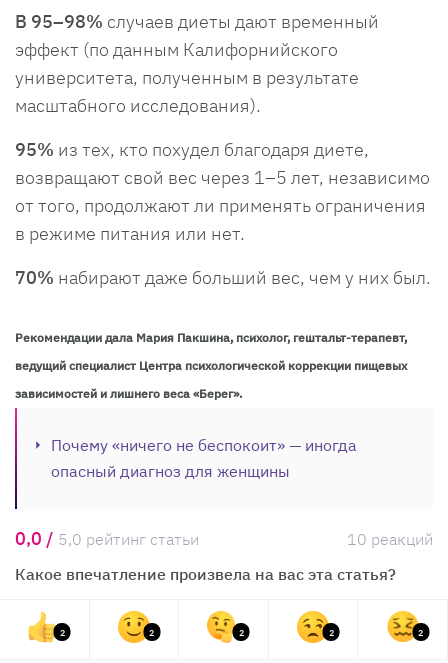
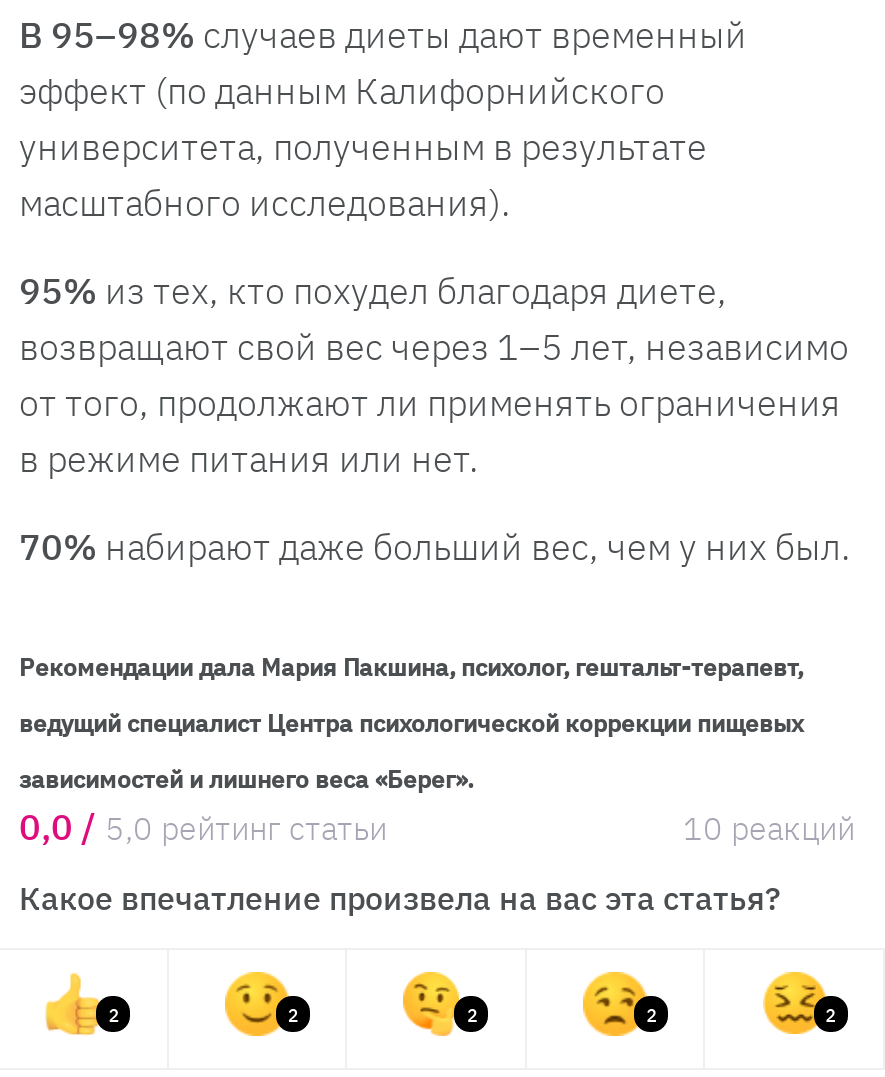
- Почему «ничего не беспокоит» — иногда
- опасный диагноз для женщины
